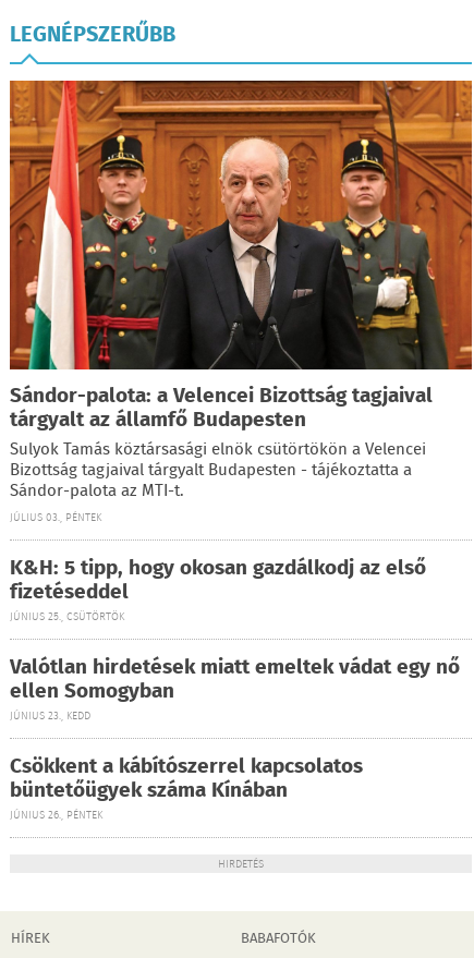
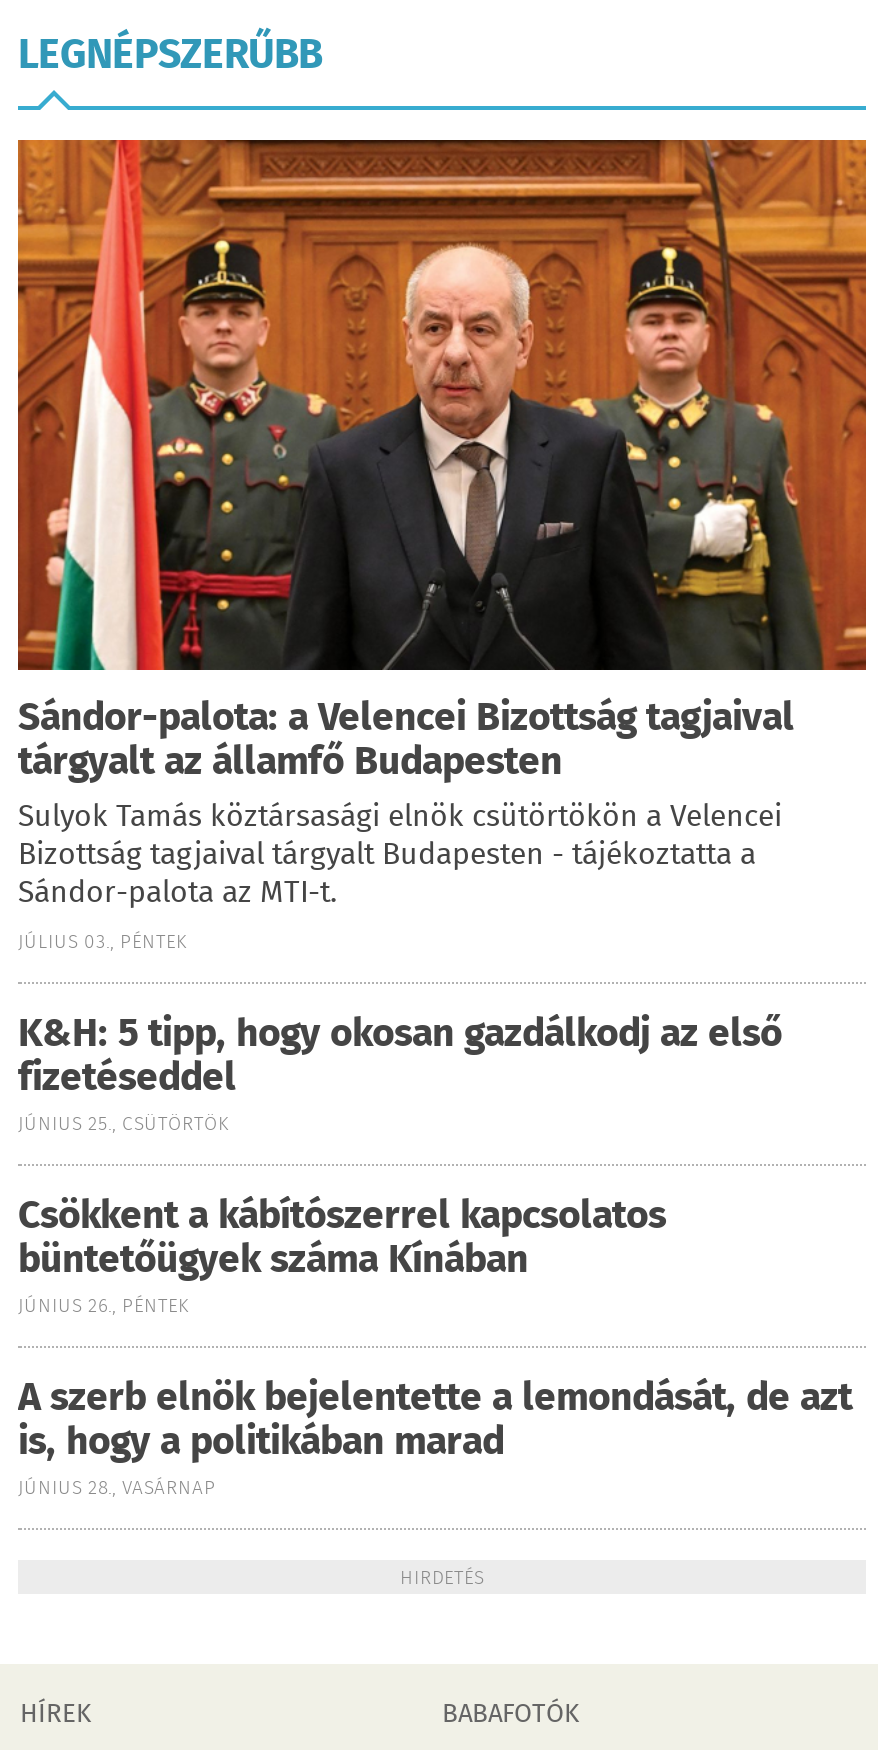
- Valótlan hirdetések miatt emeltek vádat egy nő
- ellen Somogyban
- JÚNIUS 23., KEDD

moved up: Csökkent a kábítószerrel kapcsolatos | büntetőügyek száma Kínában | JÚNIUS 26., PÉNTEK

+ A szerb elnök bejelentette a lemondását, de azt
+ is, hogy a politikában marad
+ JÚNIUS 28., VASÁRNAP
